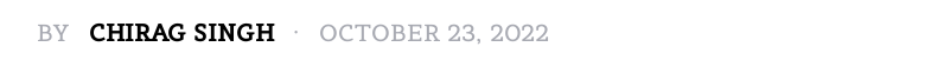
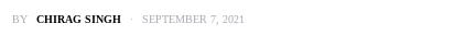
- BY CHIRAG SINGH OCTOBER 23, 2022
+ BY CHIRAG SINGH SEPTEMBER 7, 2021
